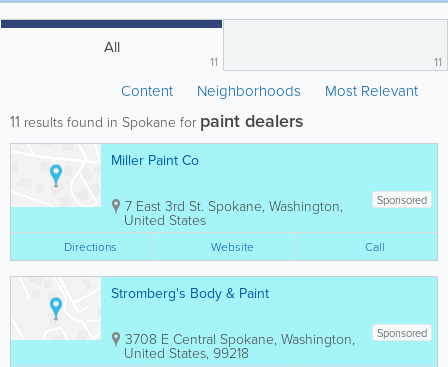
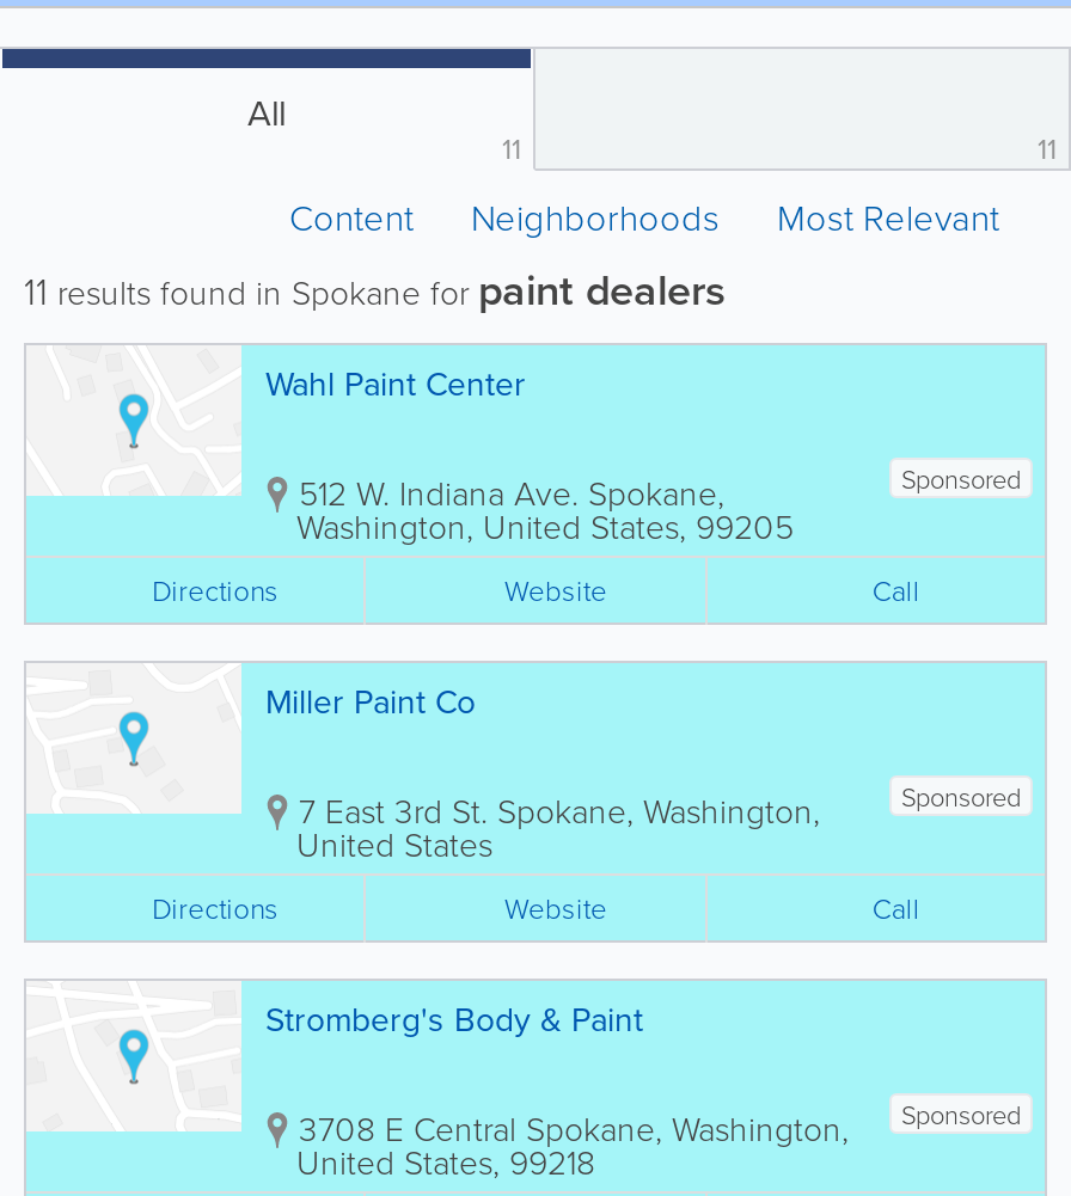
+ Wahl Paint Center
+ Sponsored
+ 512 W. Indiana Ave. Spokane,
+ Washington, United States,99205
+ Directions
+ Website
+ Call
